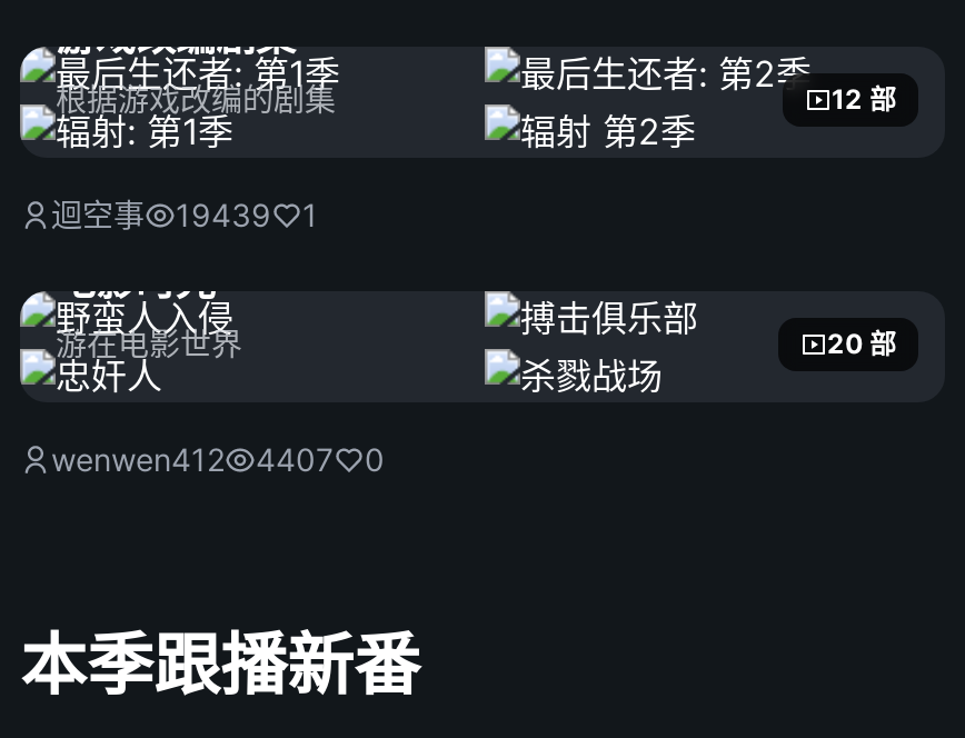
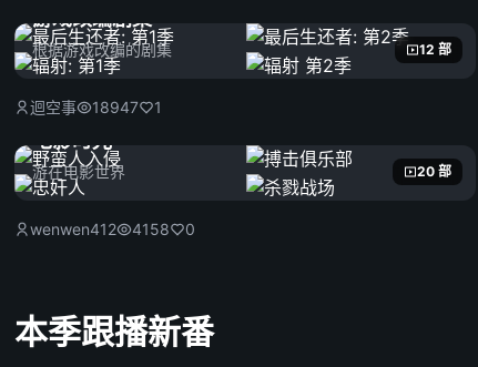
- 迴空事 19439 1
+ 迴空事 18947 1

- wenwen412 4407 0
+ wenwen412 4158 0
